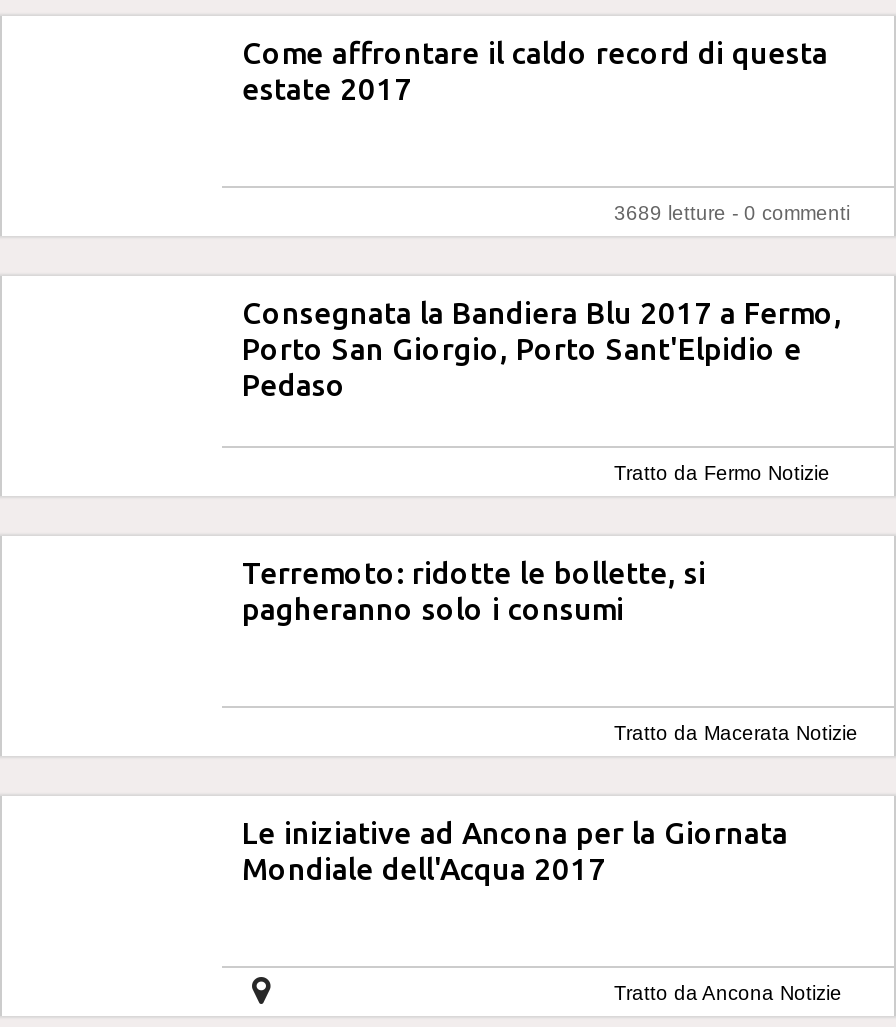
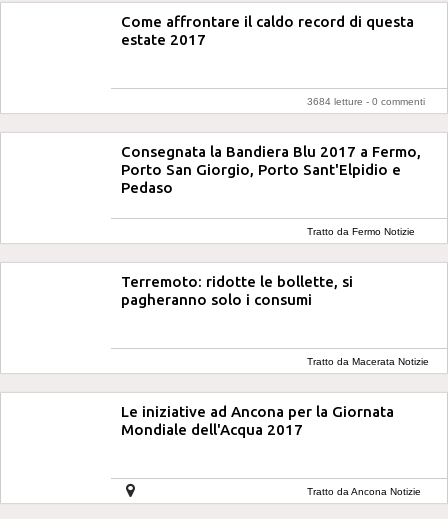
- 3689 letture - 0 commenti
+ 3684 letture - 0 commenti
